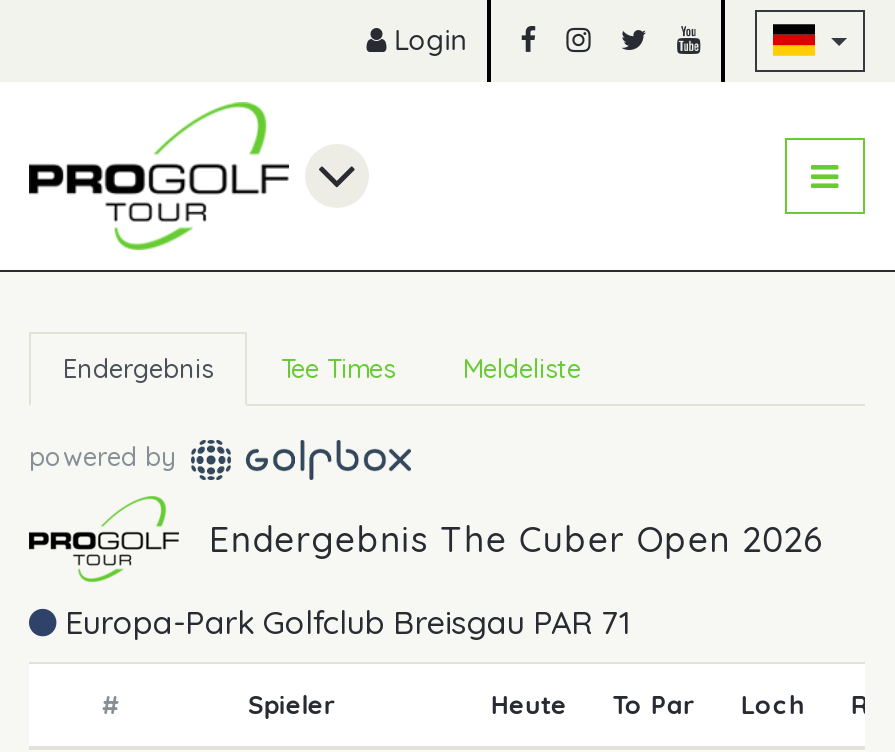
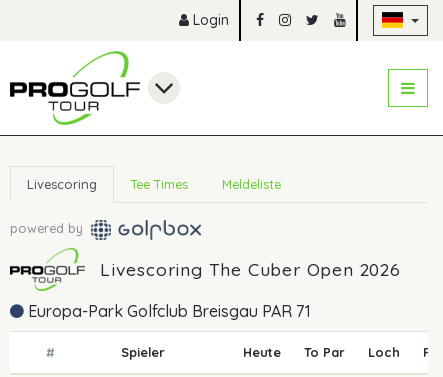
- Endergebnis
+ Livescoring

- Endergebnis The Cuber Open 2026
+ Livescoring The Cuber Open 2026
